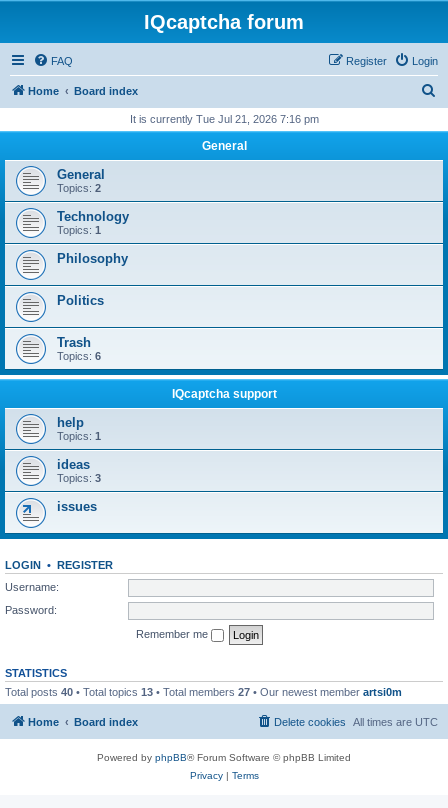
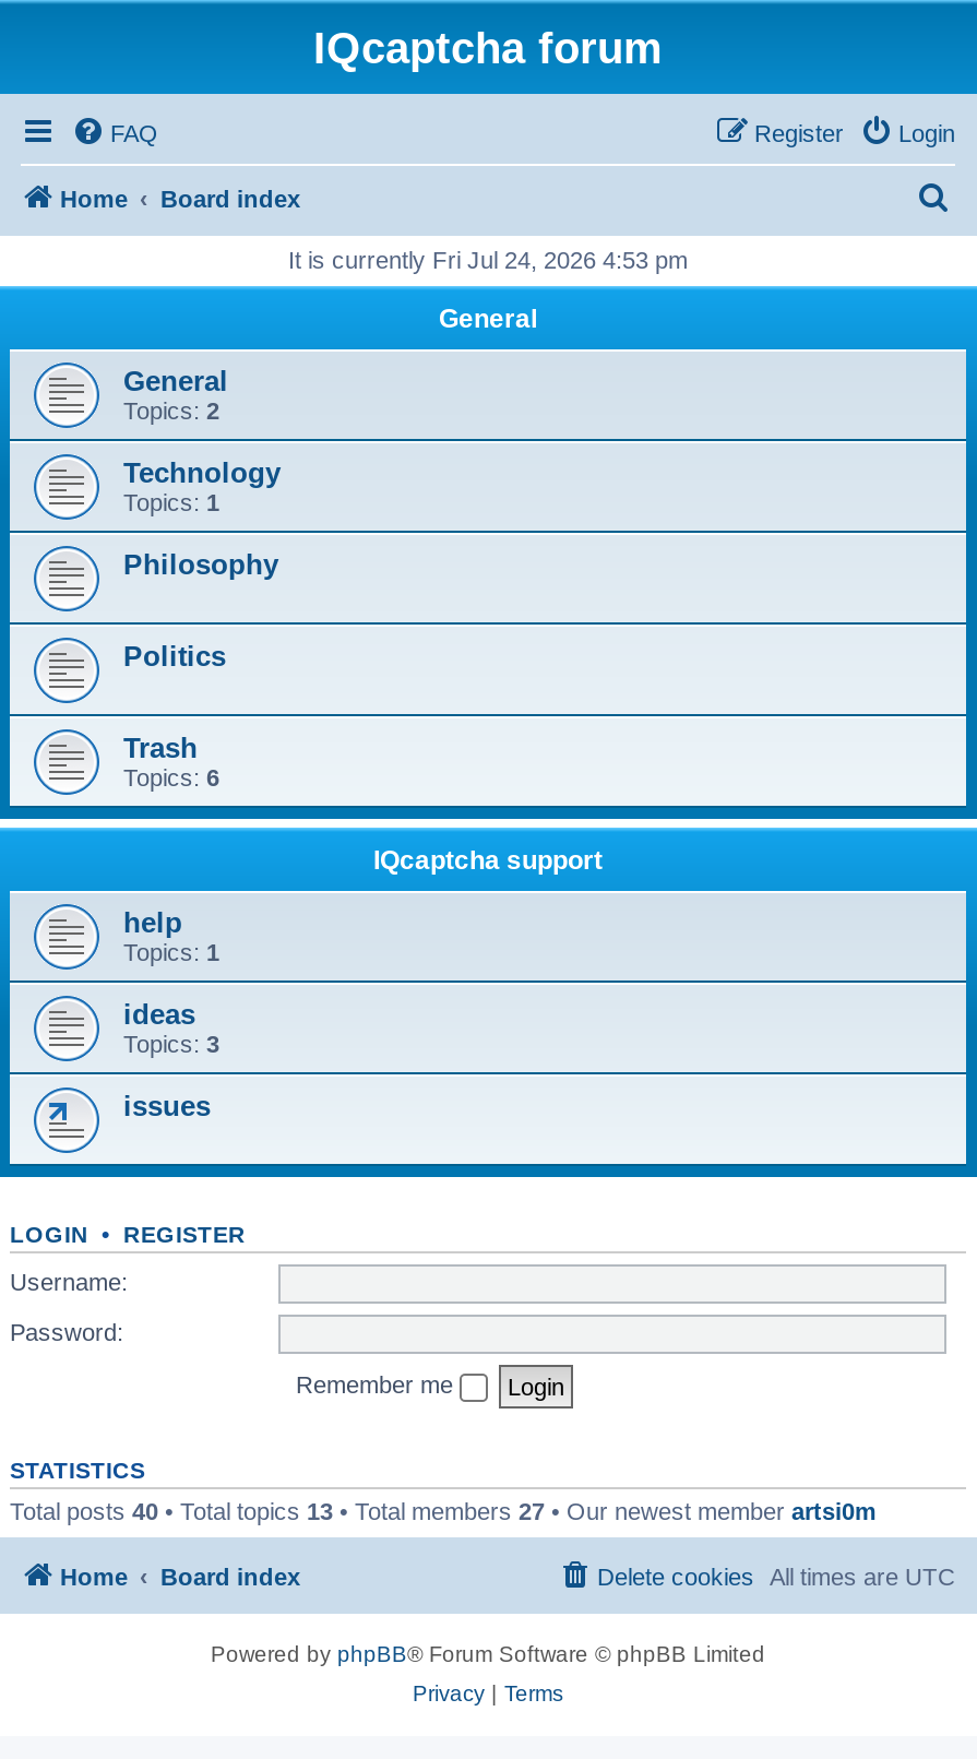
- It is currently Tue Jul 21, 2026 7:16 pm
+ It is currently Fri Jul 24, 2026 4:53 pm
